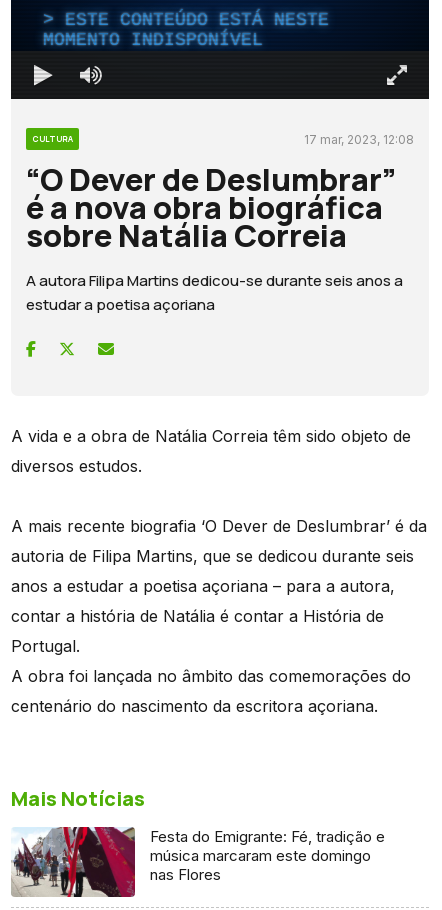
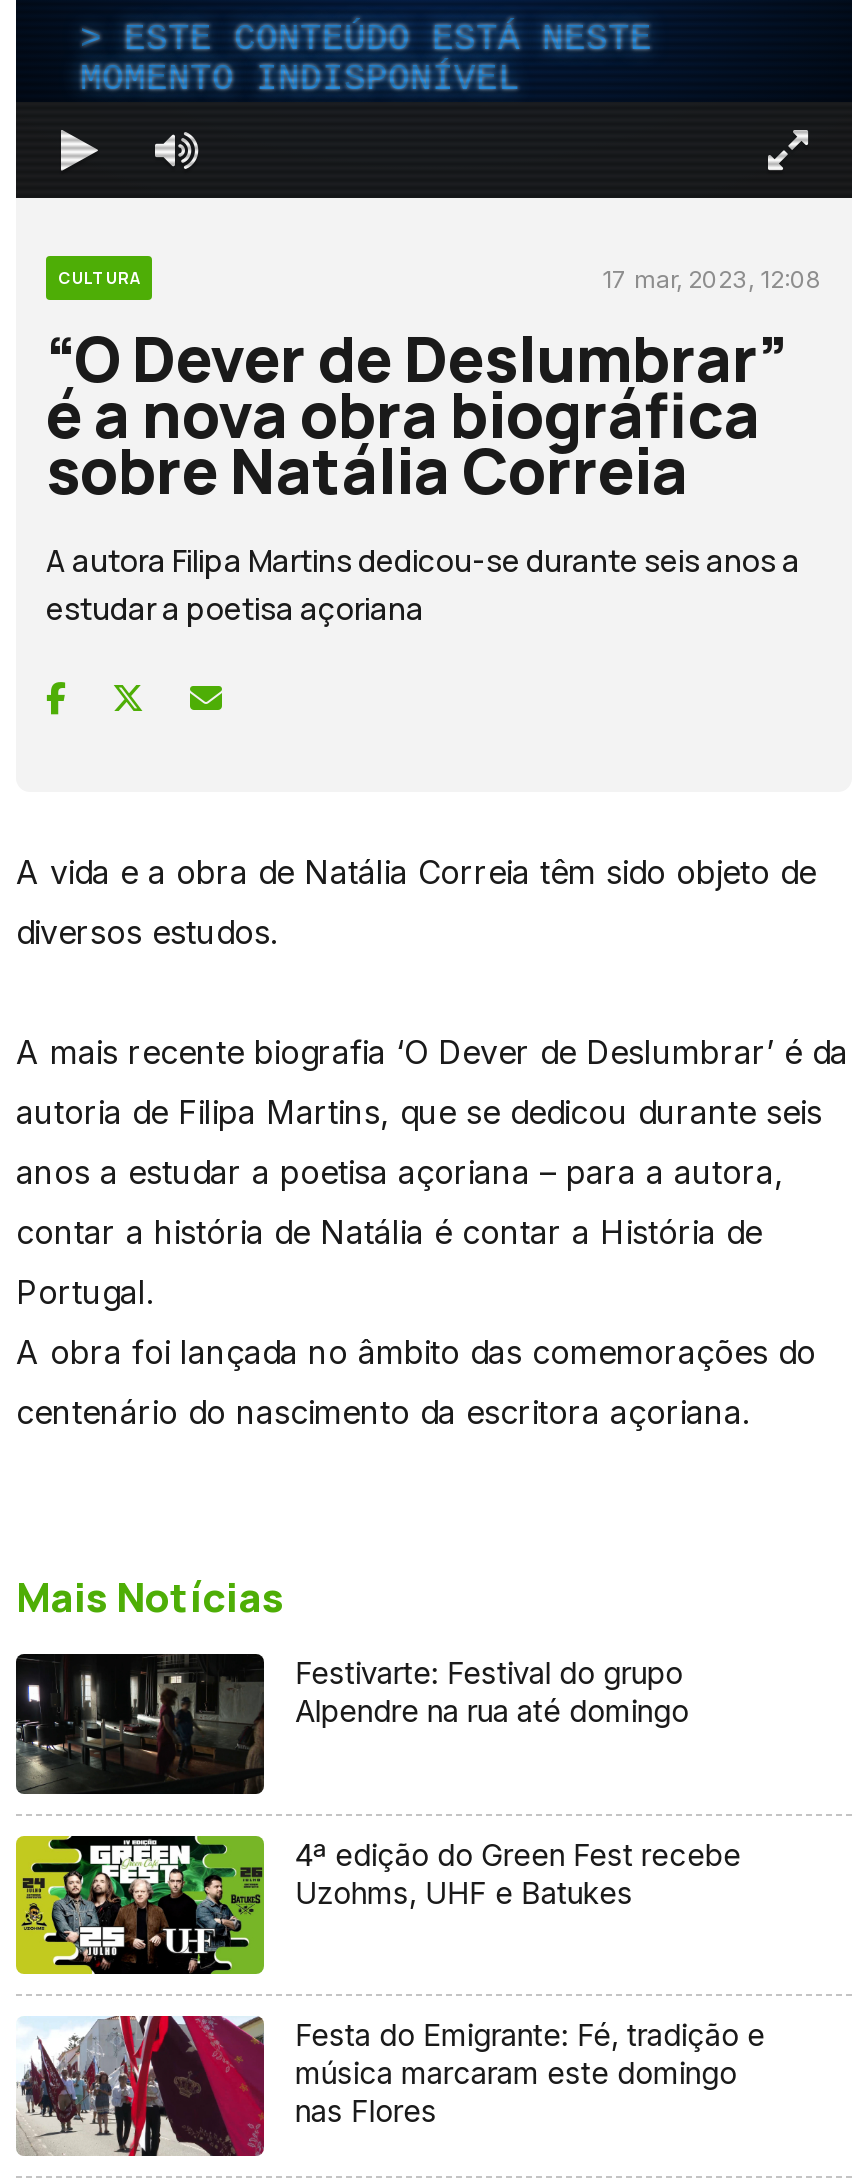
+ [image]
+ Festivarte: Festival do grupo
+ Alpendre na rua até domingo

+ [image]
+ 4ª edição do Green Fest recebe
+ Uzohms, UHF e Batukes
